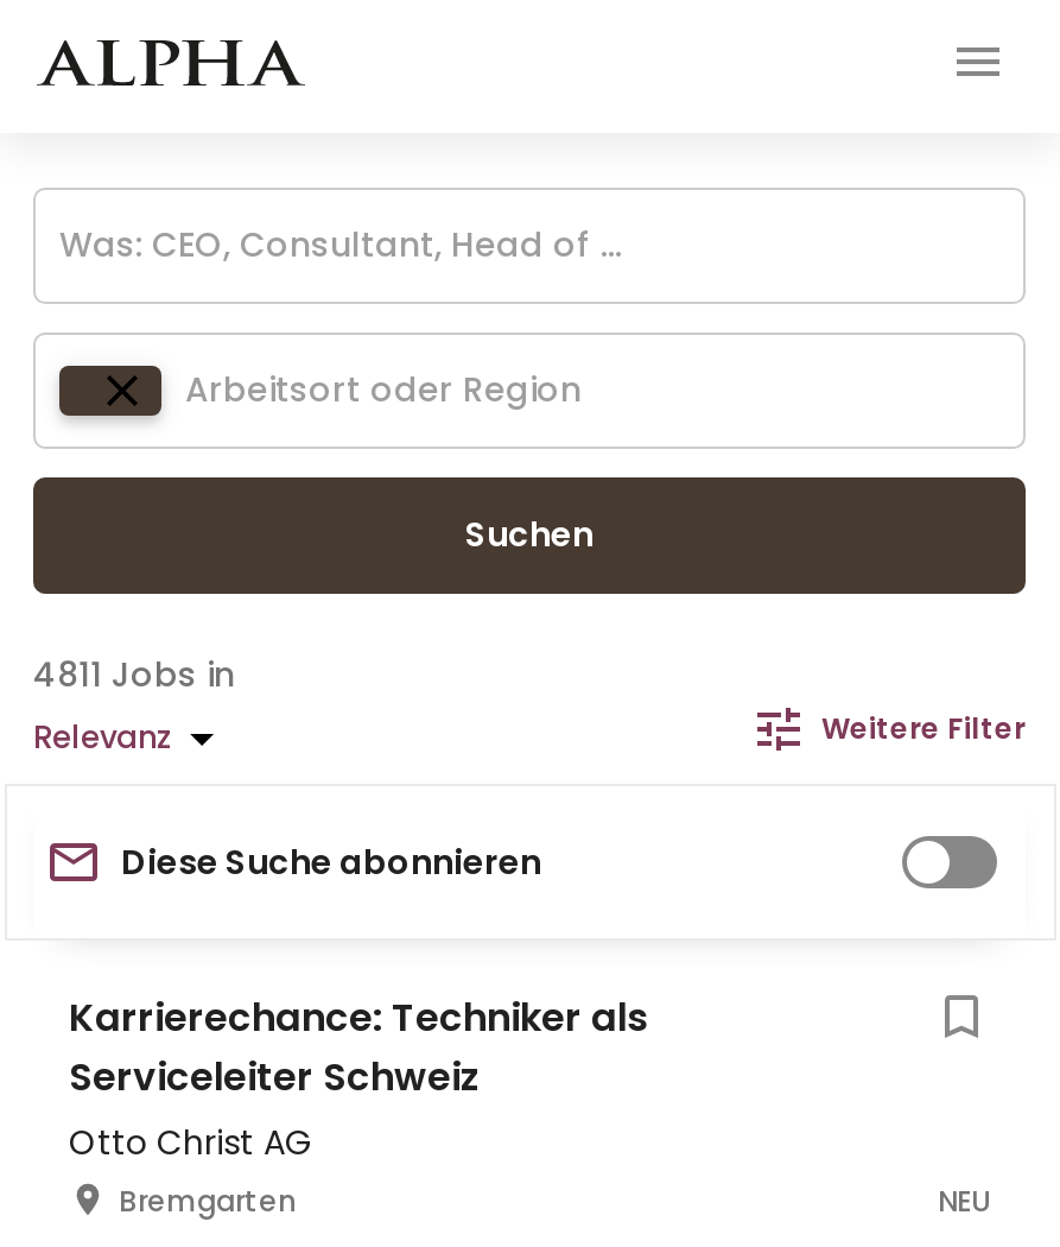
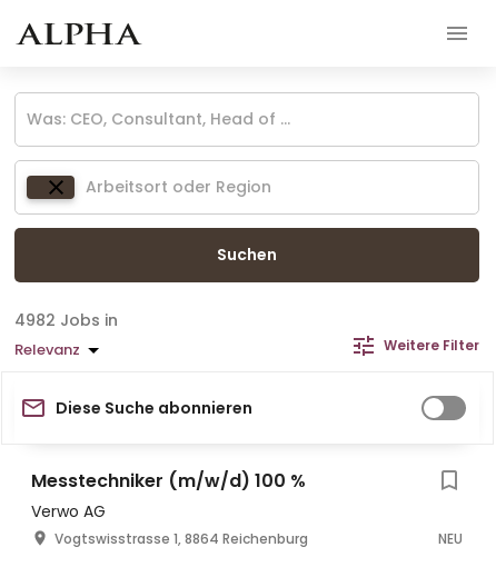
- Karrierechance: Techniker als
- Serviceleiter Schweiz
- Otto Christ AG
- Bremgarten
+ Messtechniker (m/w/d) 100 %
+ Verwo AG
+ Vogtswisstrasse 1, 8864 Reichenburg
